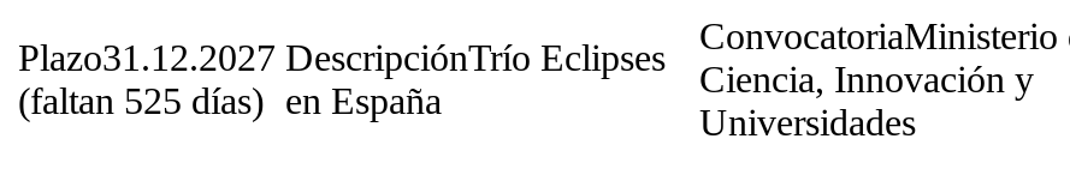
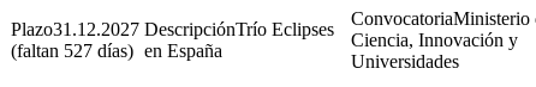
- (faltan 525 días) en España
+ (faltan 527 días) en España
